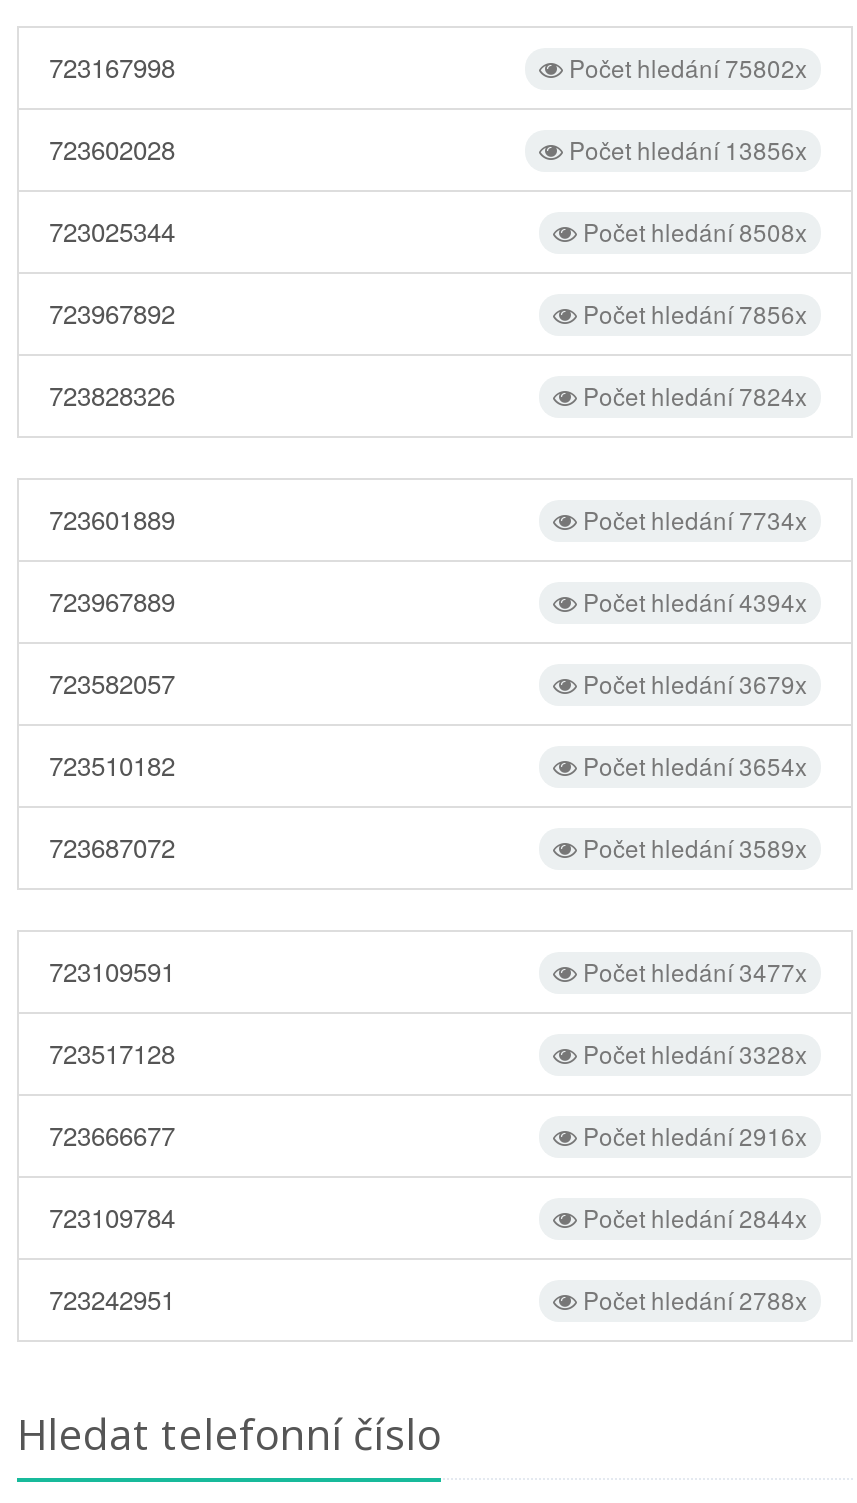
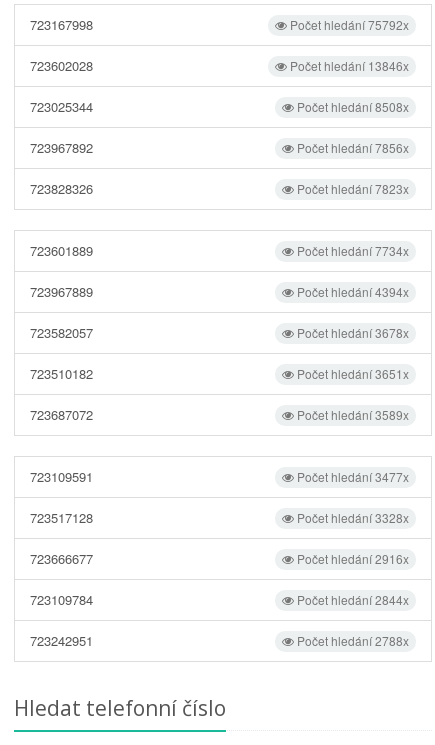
- Počet hledání 75802x
+ Počet hledání 75792x

- Počet hledání 13856x
+ Počet hledání 13846x

- Počet hledání 7824x
+ Počet hledání 7823x

- Počet hledání 3679x
+ Počet hledání 3678x

- Počet hledání 3654x
+ Počet hledání 3651x
